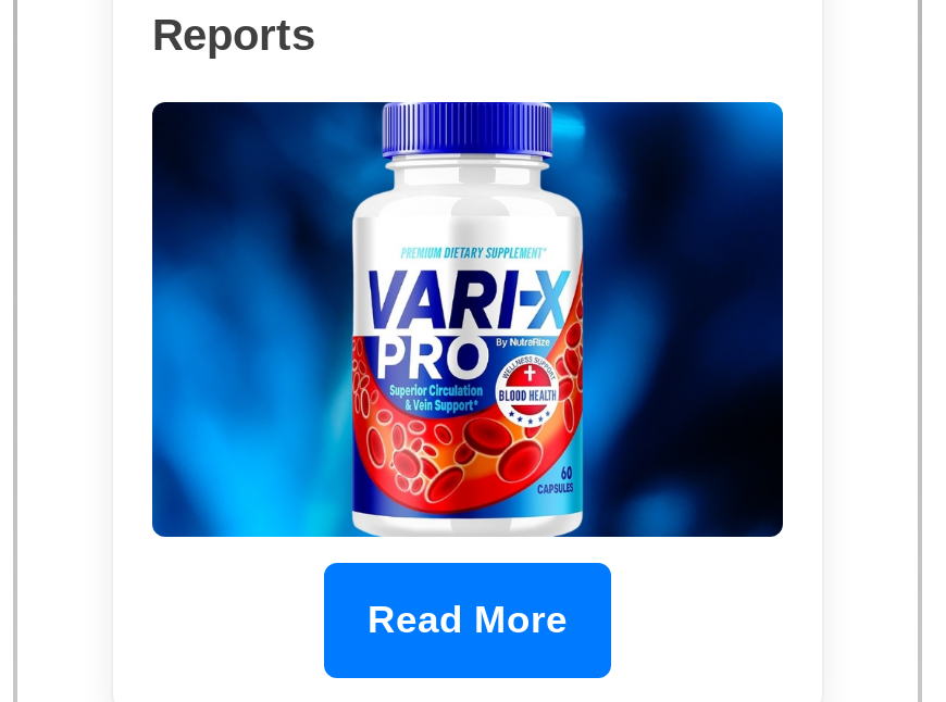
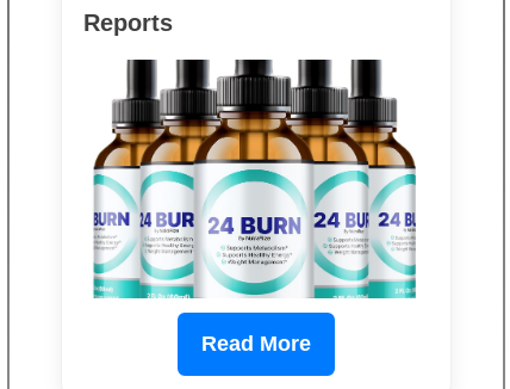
- [image]
+ [image]
